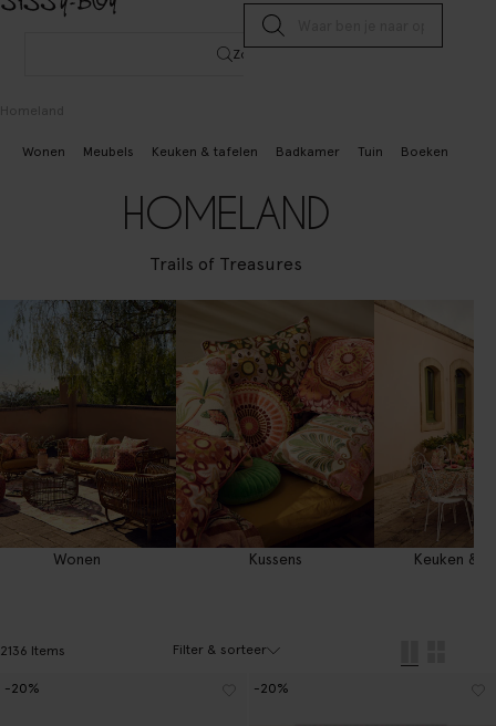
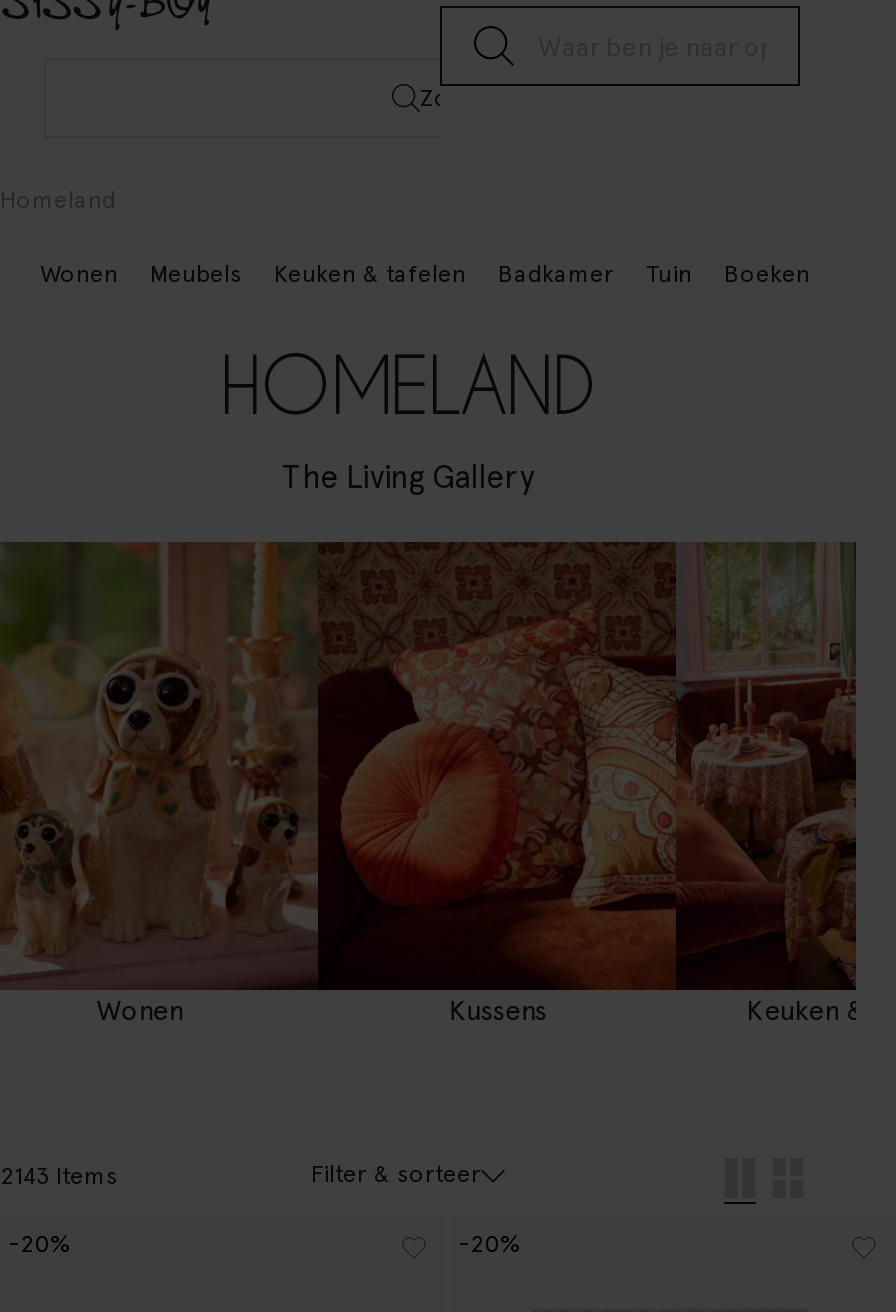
- Trails of Treasures
+ The Living Gallery

- [image]
+ [image]

- 2136 Items
+ 2143 Items
